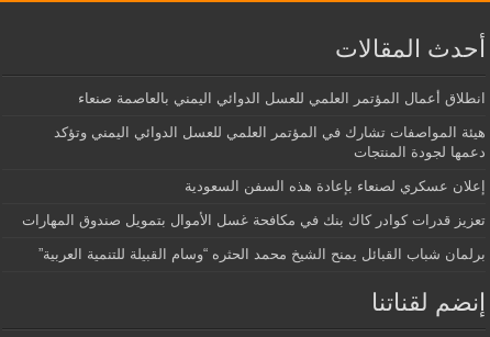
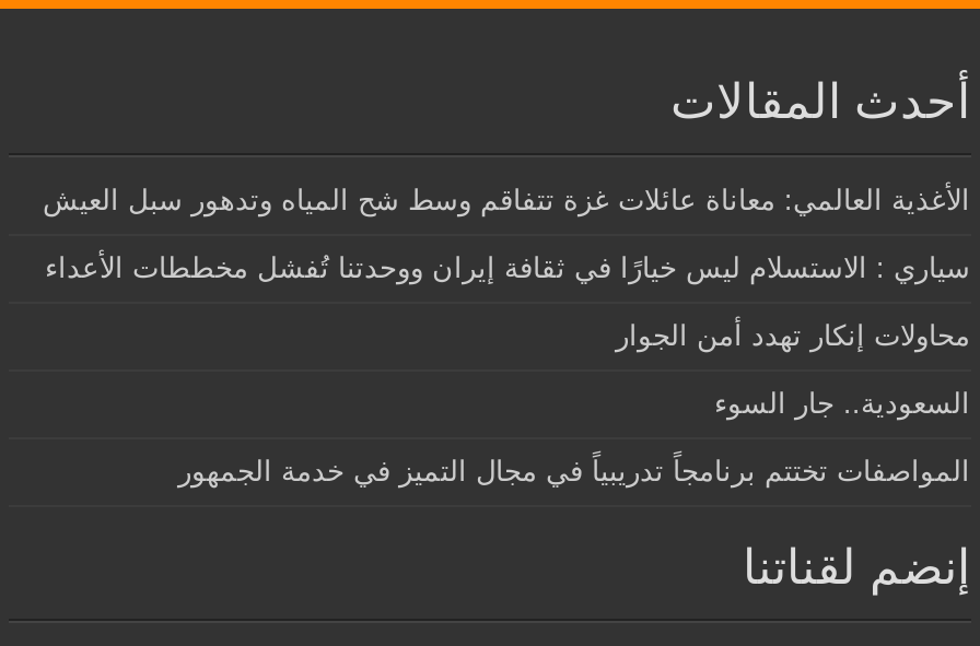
- انطلاق أعمال المؤتمر العلمي للعسل الدوائي اليمني بالعاصمة صنعاء
+ الأغذية العالمي: معاناة عائلات غزة تتفاقم وسط شح المياه وتدهور سبل العيش

- هيئة المواصفات تشارك في المؤتمر العلمي للعسل الدوائي اليمني وتؤكد
- دعمها لجودة المنتجات
+ سياري : الاستسلام ليس خيارًا في ثقافة إيران ووحدتنا تُفشل مخططات الأعداء

- إعلان عسكري لصنعاء بإعادة هذه السفن السعودية
+ محاولات إنكار تهدد أمن الجوار

- تعزيز قدرات كوادر كاك بنك في مكافحة غسل الأموال بتمويل صندوق المهارات
+ السعودية.. جار السوء

- برلمان شباب القبائل يمنح الشيخ محمد الحثره “وسام القبيلة للتنمية العربية”
+ المواصفات تختتم برنامجاً تدريبياً في مجال التميز في خدمة الجمهور
